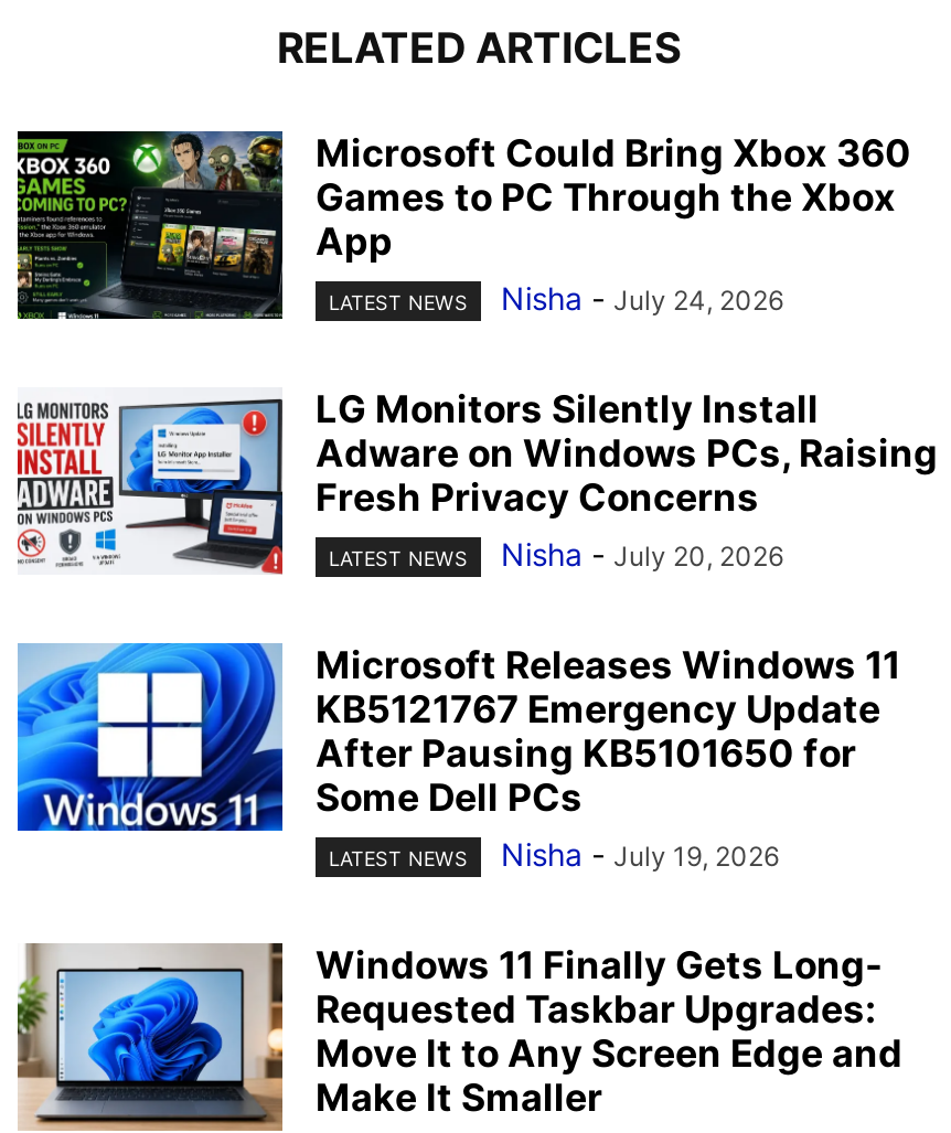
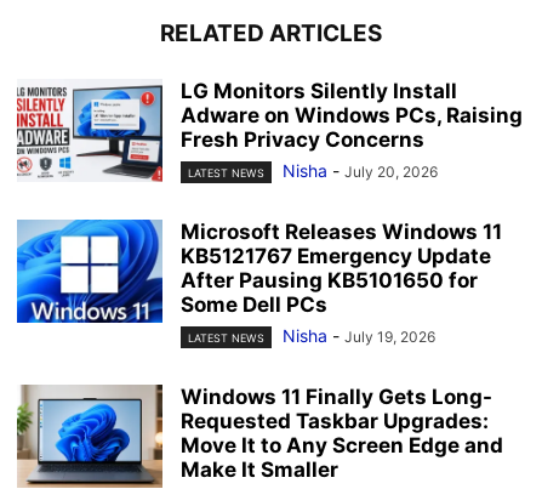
- [image]
- Microsoft Could Bring Xbox 360
- Games to PC Through the Xbox
- App
- LATEST NEWS
- Nisha - July 24, 2026
